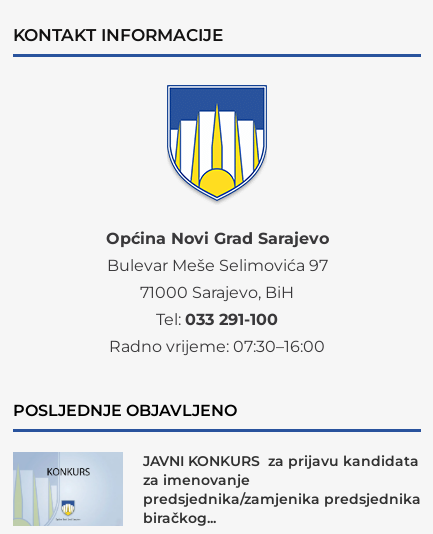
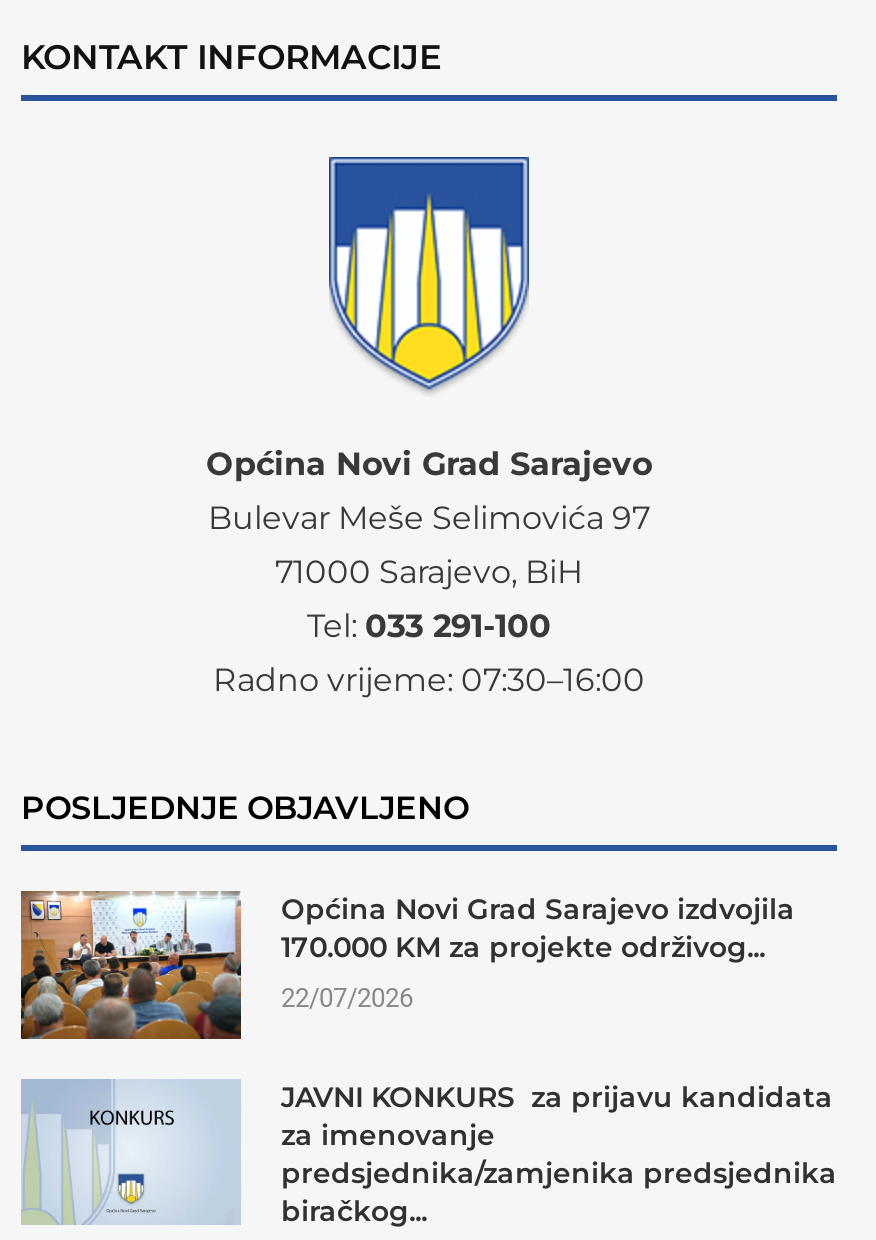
+ [image]
+ Općina Novi Grad Sarajevo izdvojila
+ 170.000 KM za projekte održivog...
+ 22/07/2026
